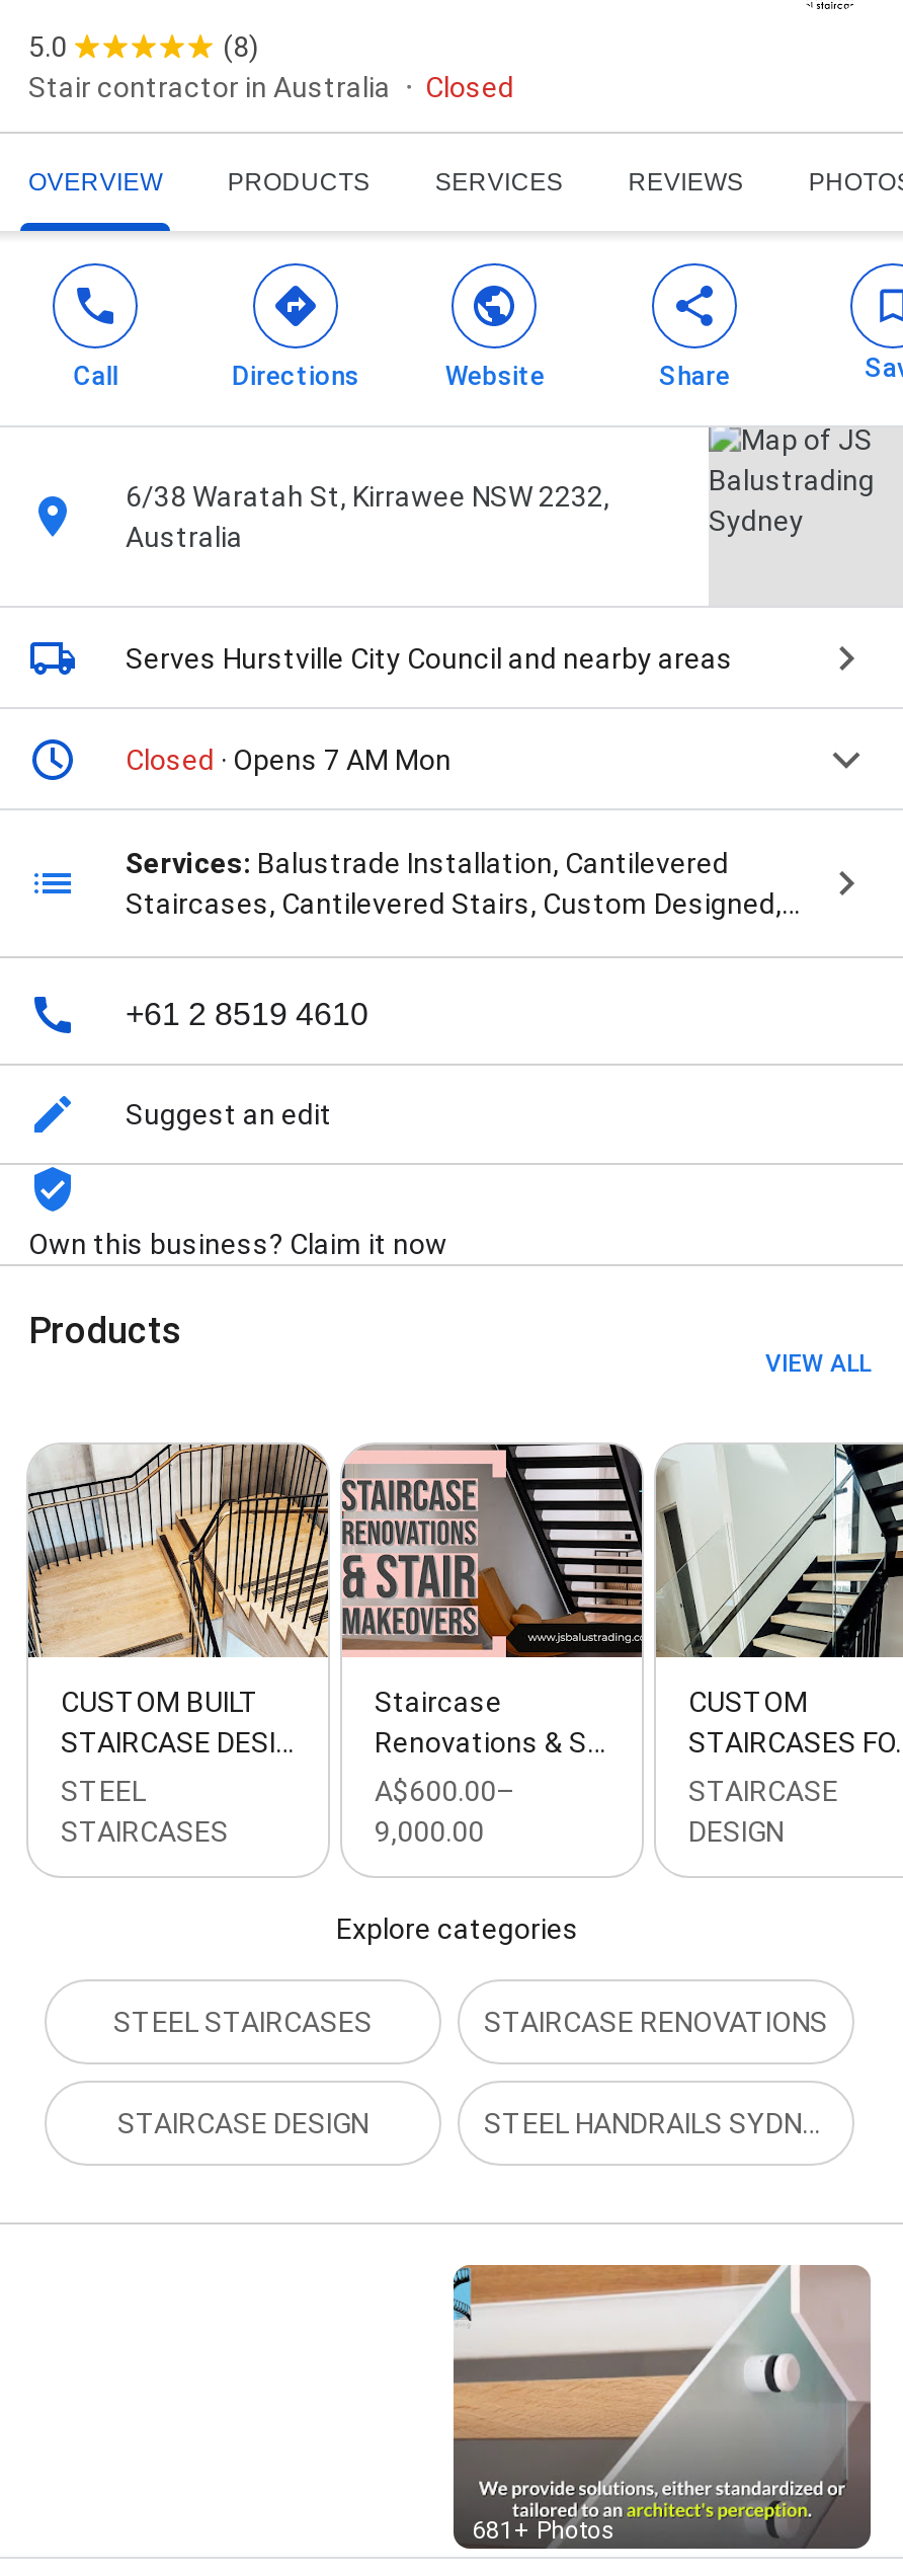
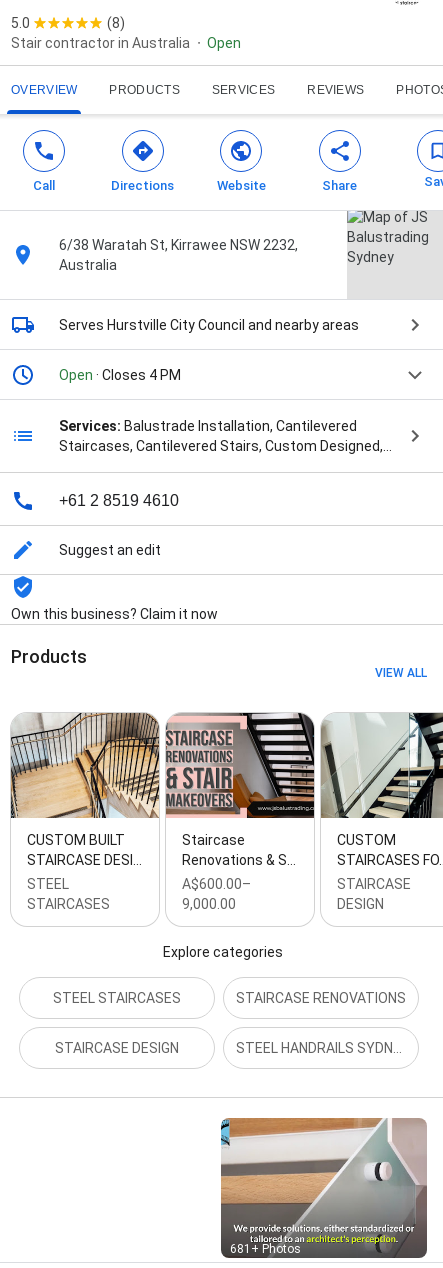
- Closed
+ Open

- Closed · Opens 7 AM Mon
+ Open · Closes 4 PM
